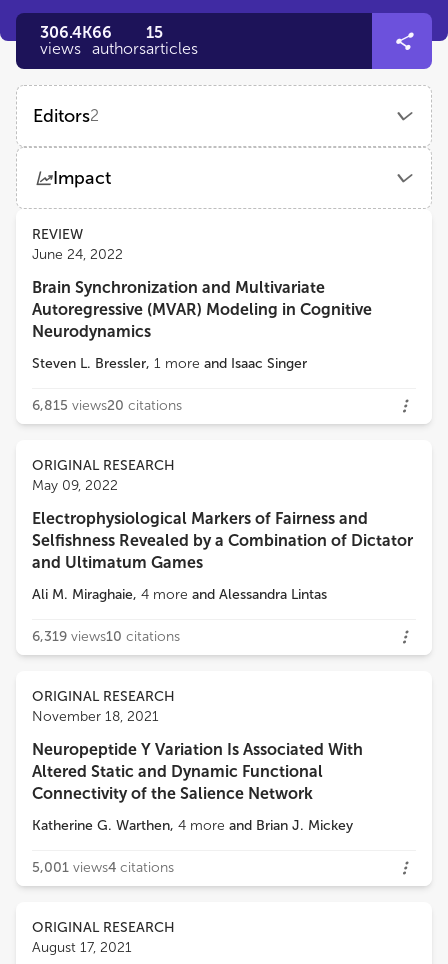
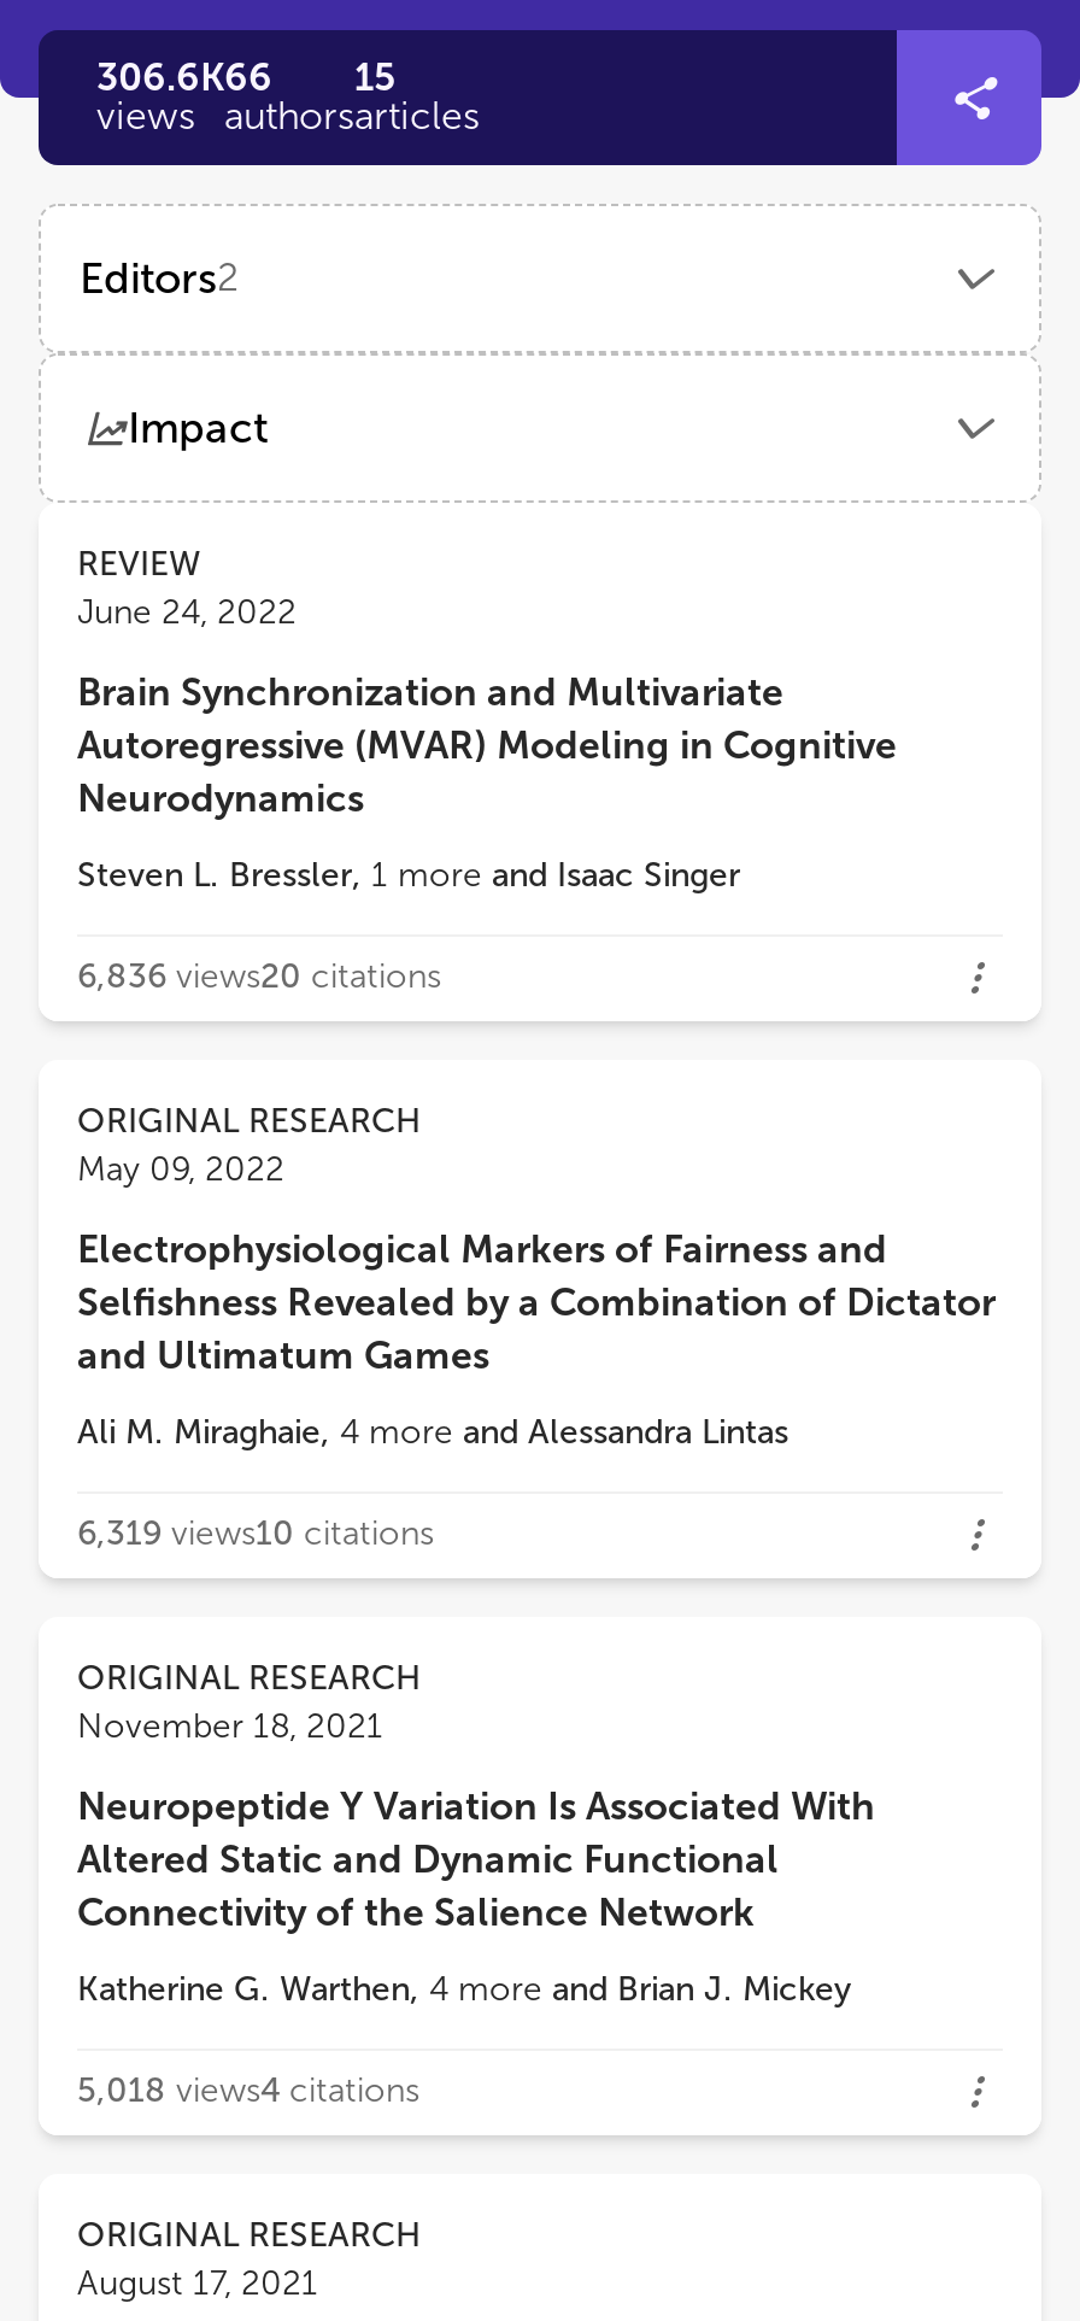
- 306.4K 66 15
+ 306.6K 66 15

- 6,815 views20 citations
+ 6,836 views20 citations

- 5,001 views4 citations
+ 5,018 views4 citations
